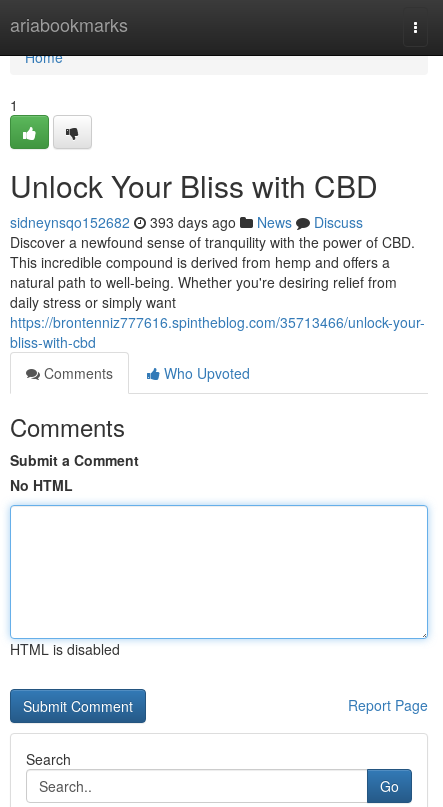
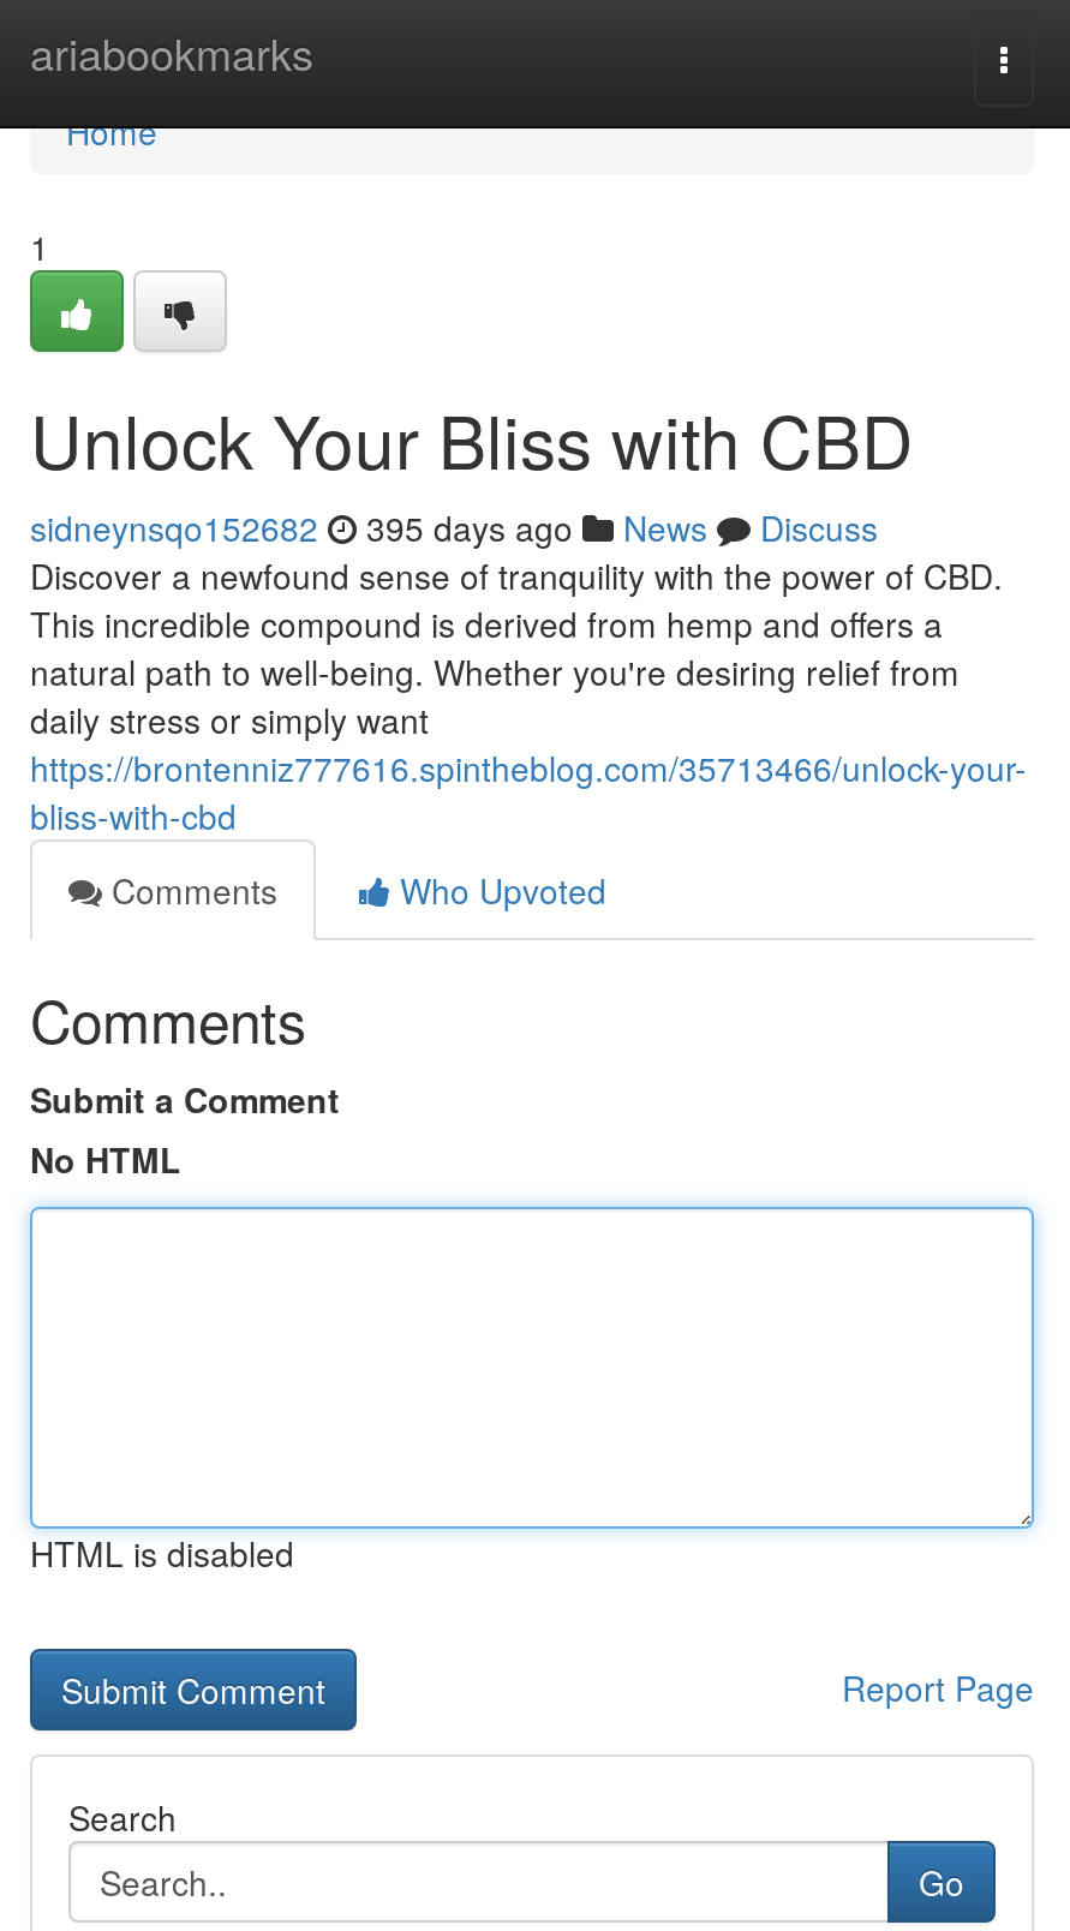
- sidneynsqo152682 393 days ago News Discuss
+ sidneynsqo152682 395 days ago News Discuss
